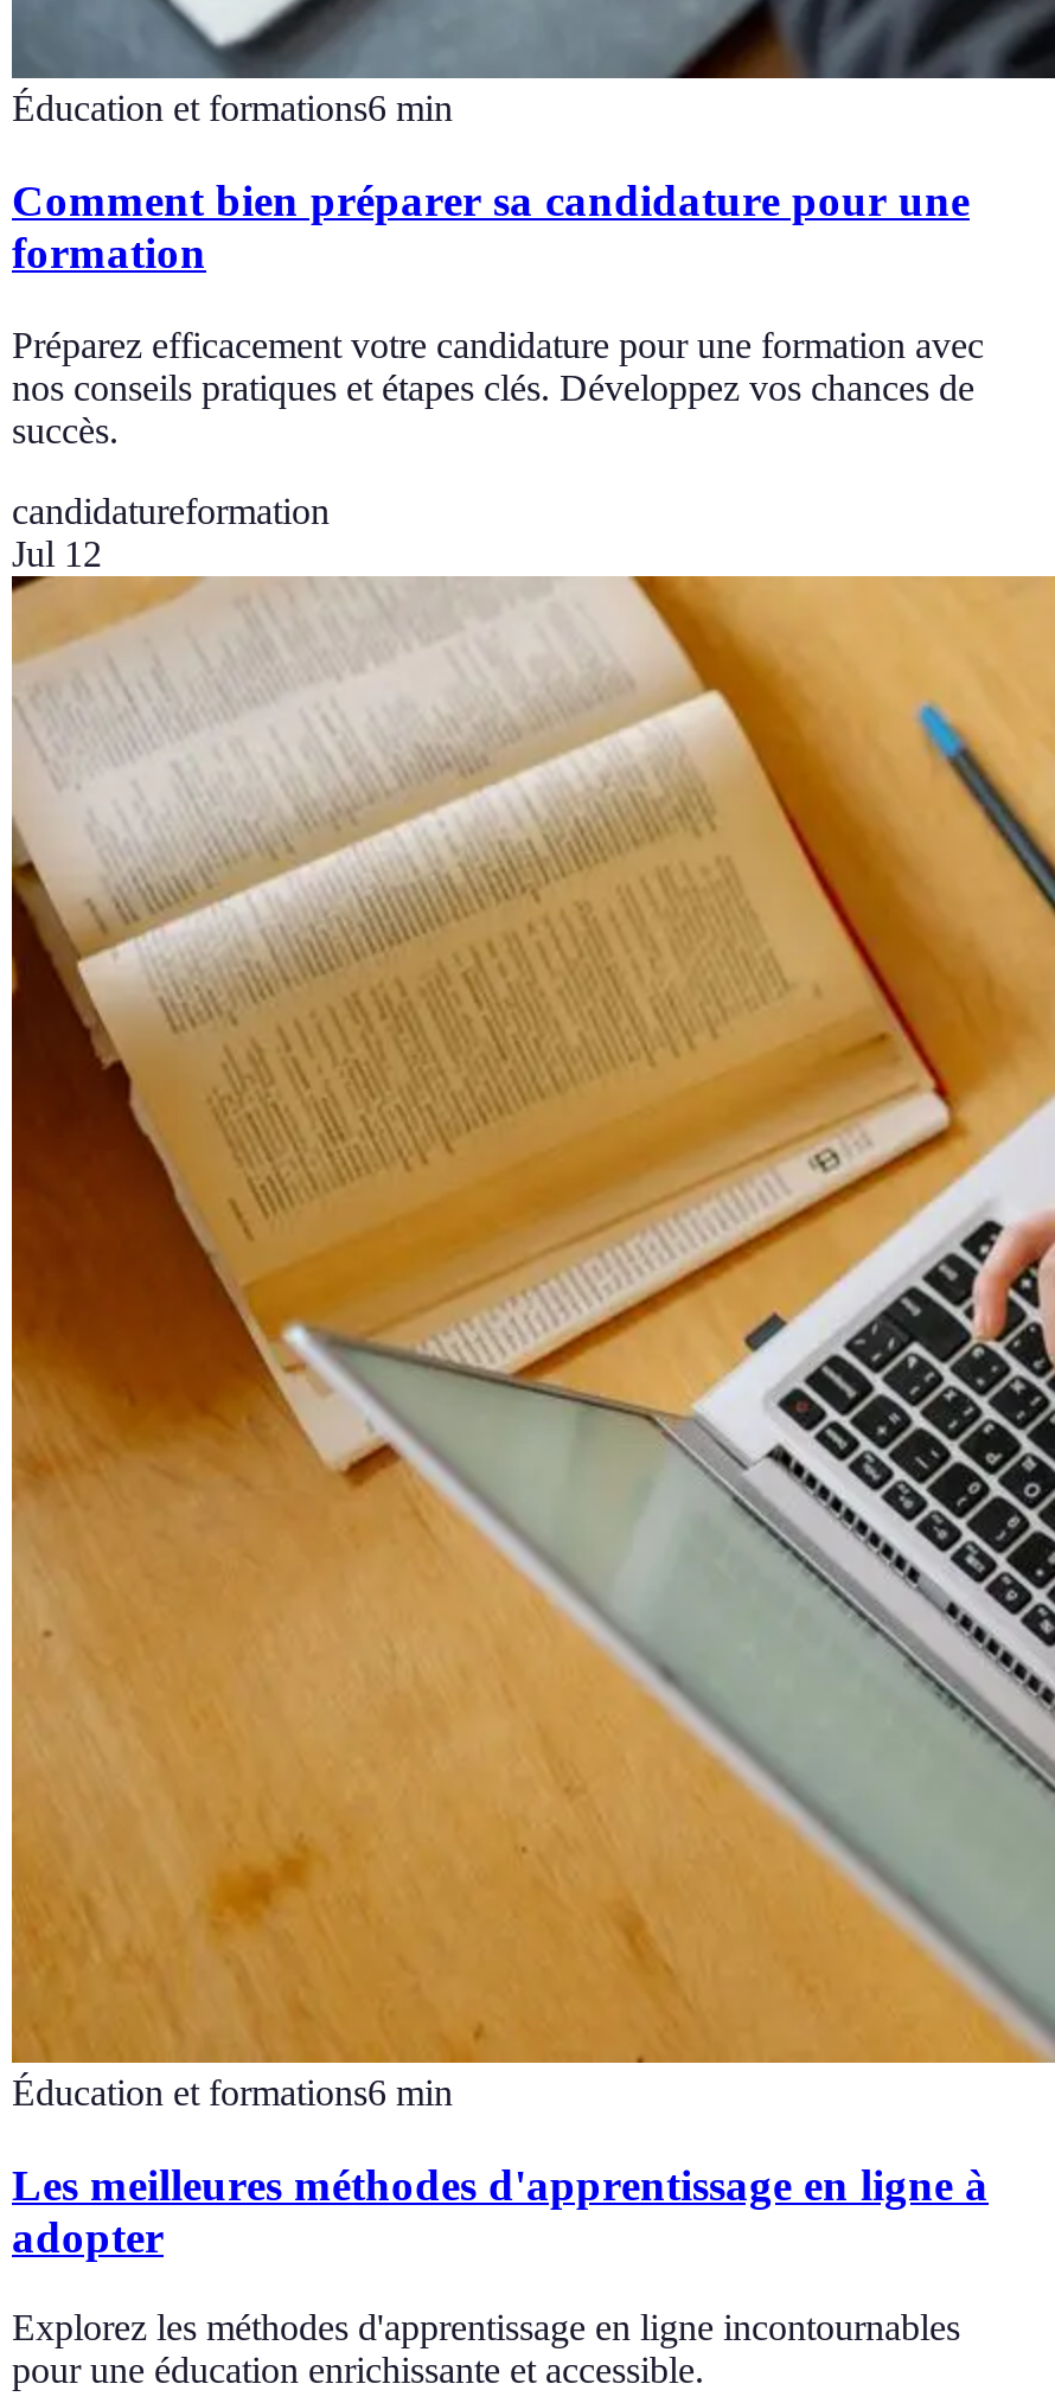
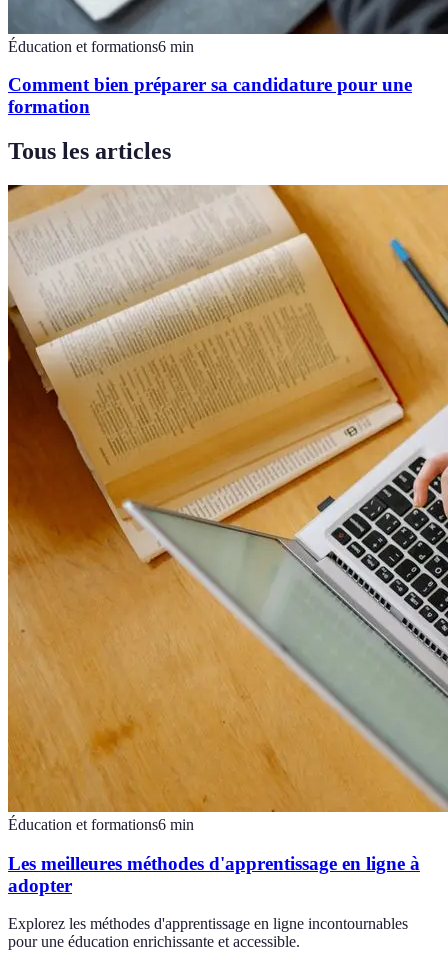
- Préparez efficacement votre candidature pour une formation avec
- nos conseils pratiques et étapes clés. Développez vos chances de
- succès.
- candidatureformation
- Jul 12
+ Tous les articles
